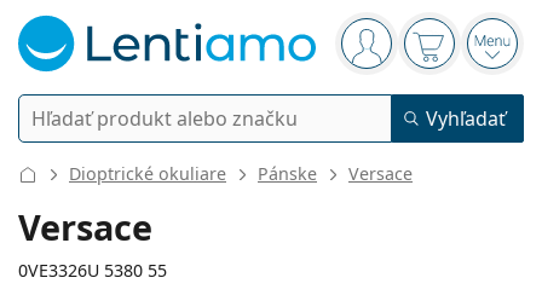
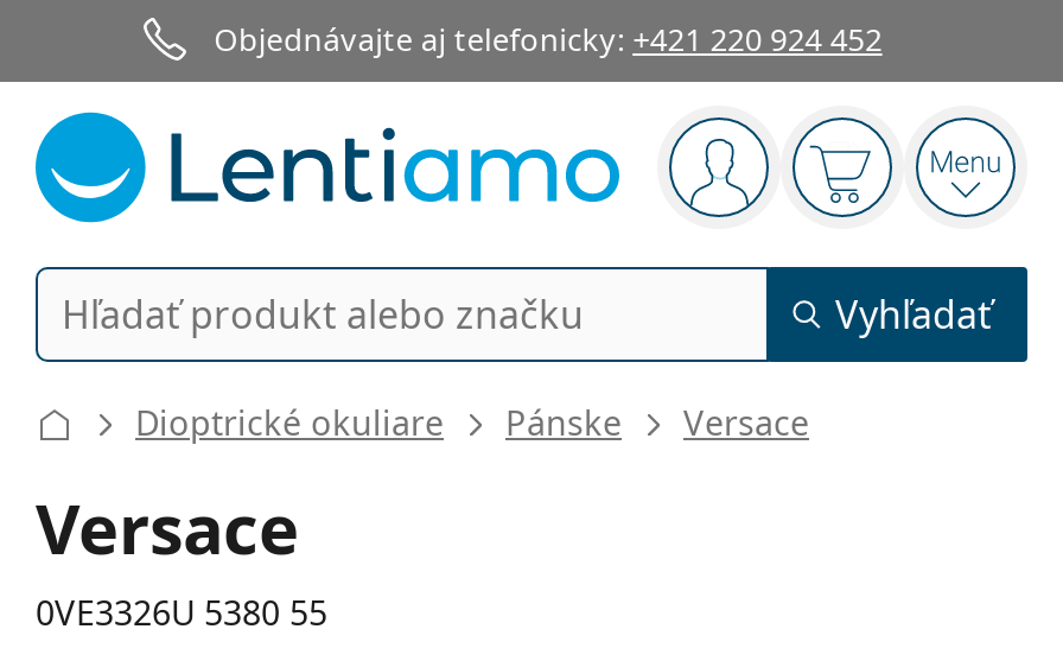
+ Objednávajte aj telefonicky: +421 220 924 452
